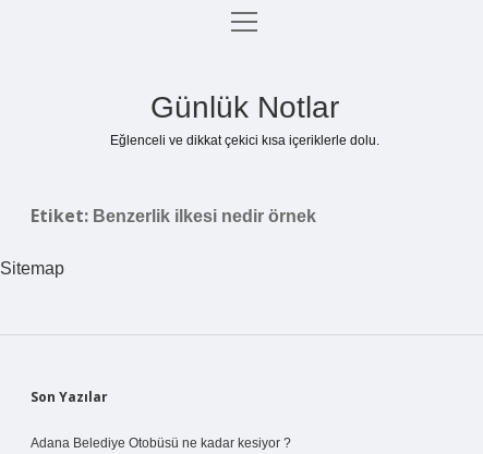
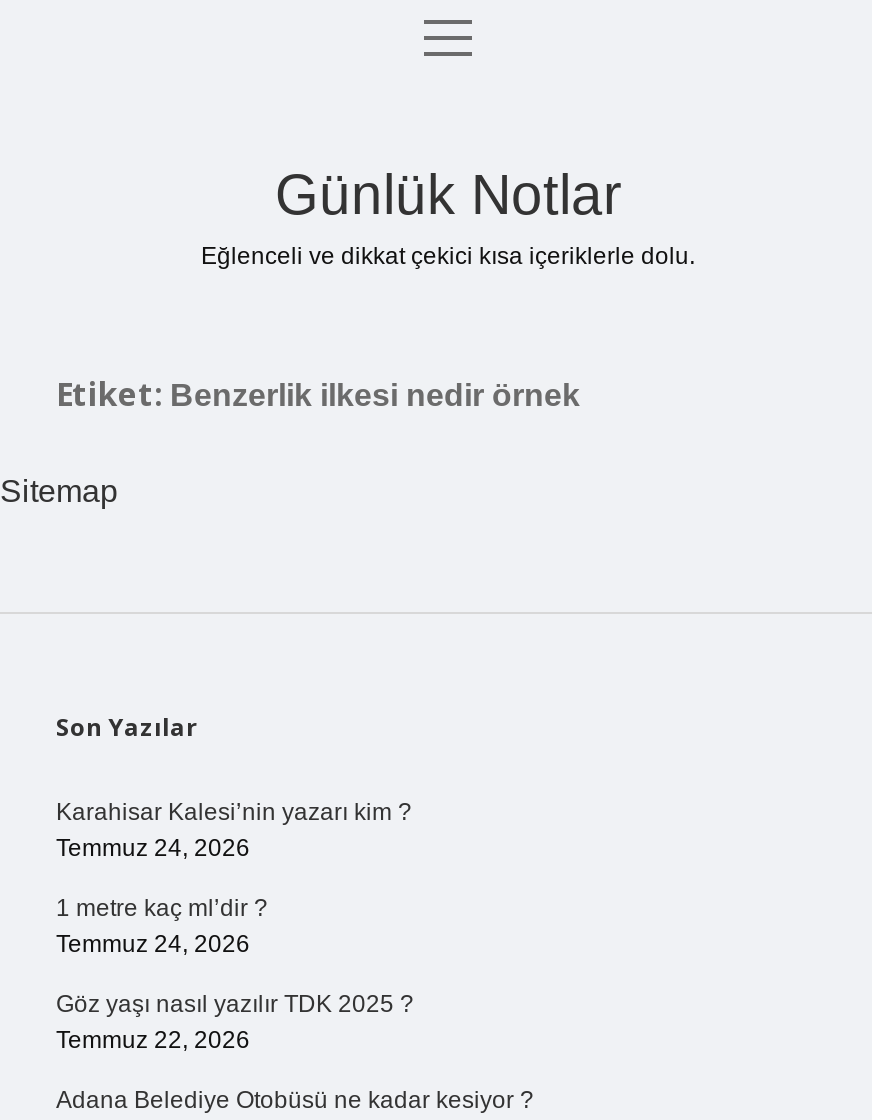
+ Karahisar Kalesi’nin yazarı kim ?
+ Temmuz 24, 2026
+ 1 metre kaç ml’dir ?
+ Temmuz 24, 2026
+ Göz yaşı nasıl yazılır TDK 2025 ?
+ Temmuz 22, 2026
